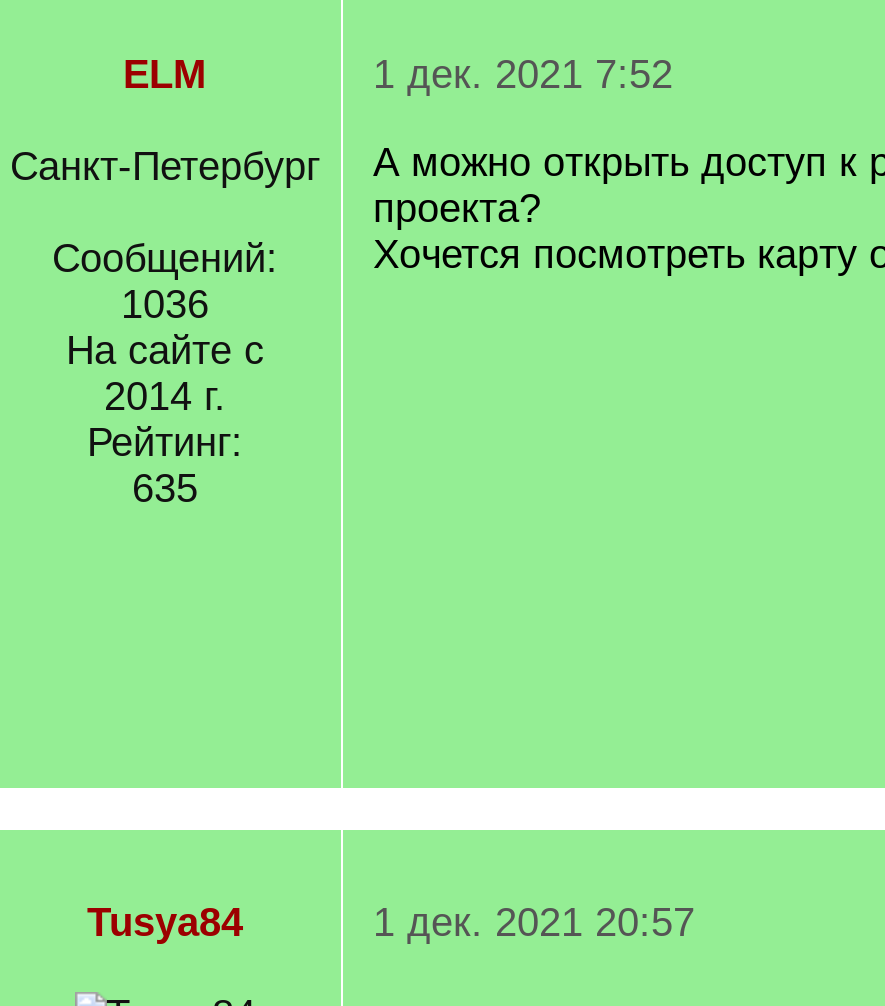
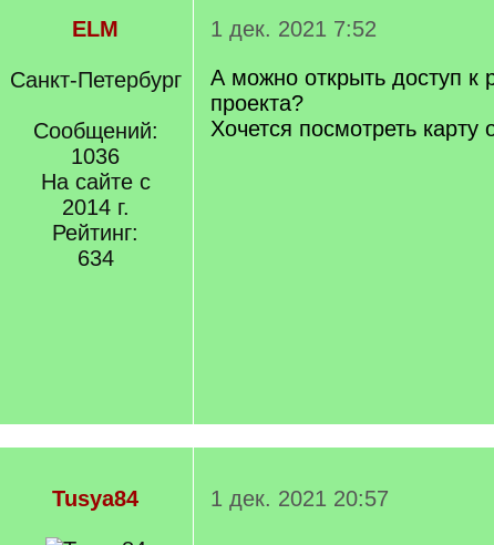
- 635
+ 634
